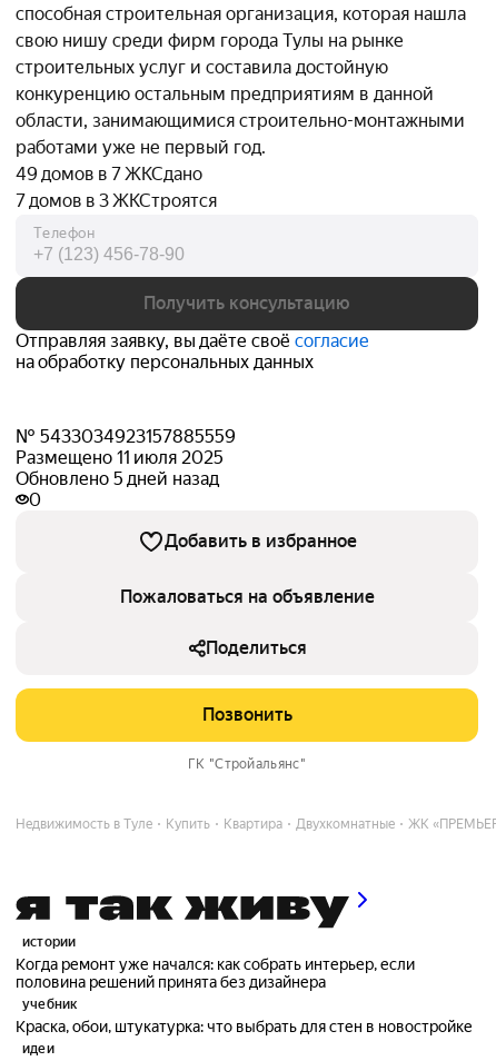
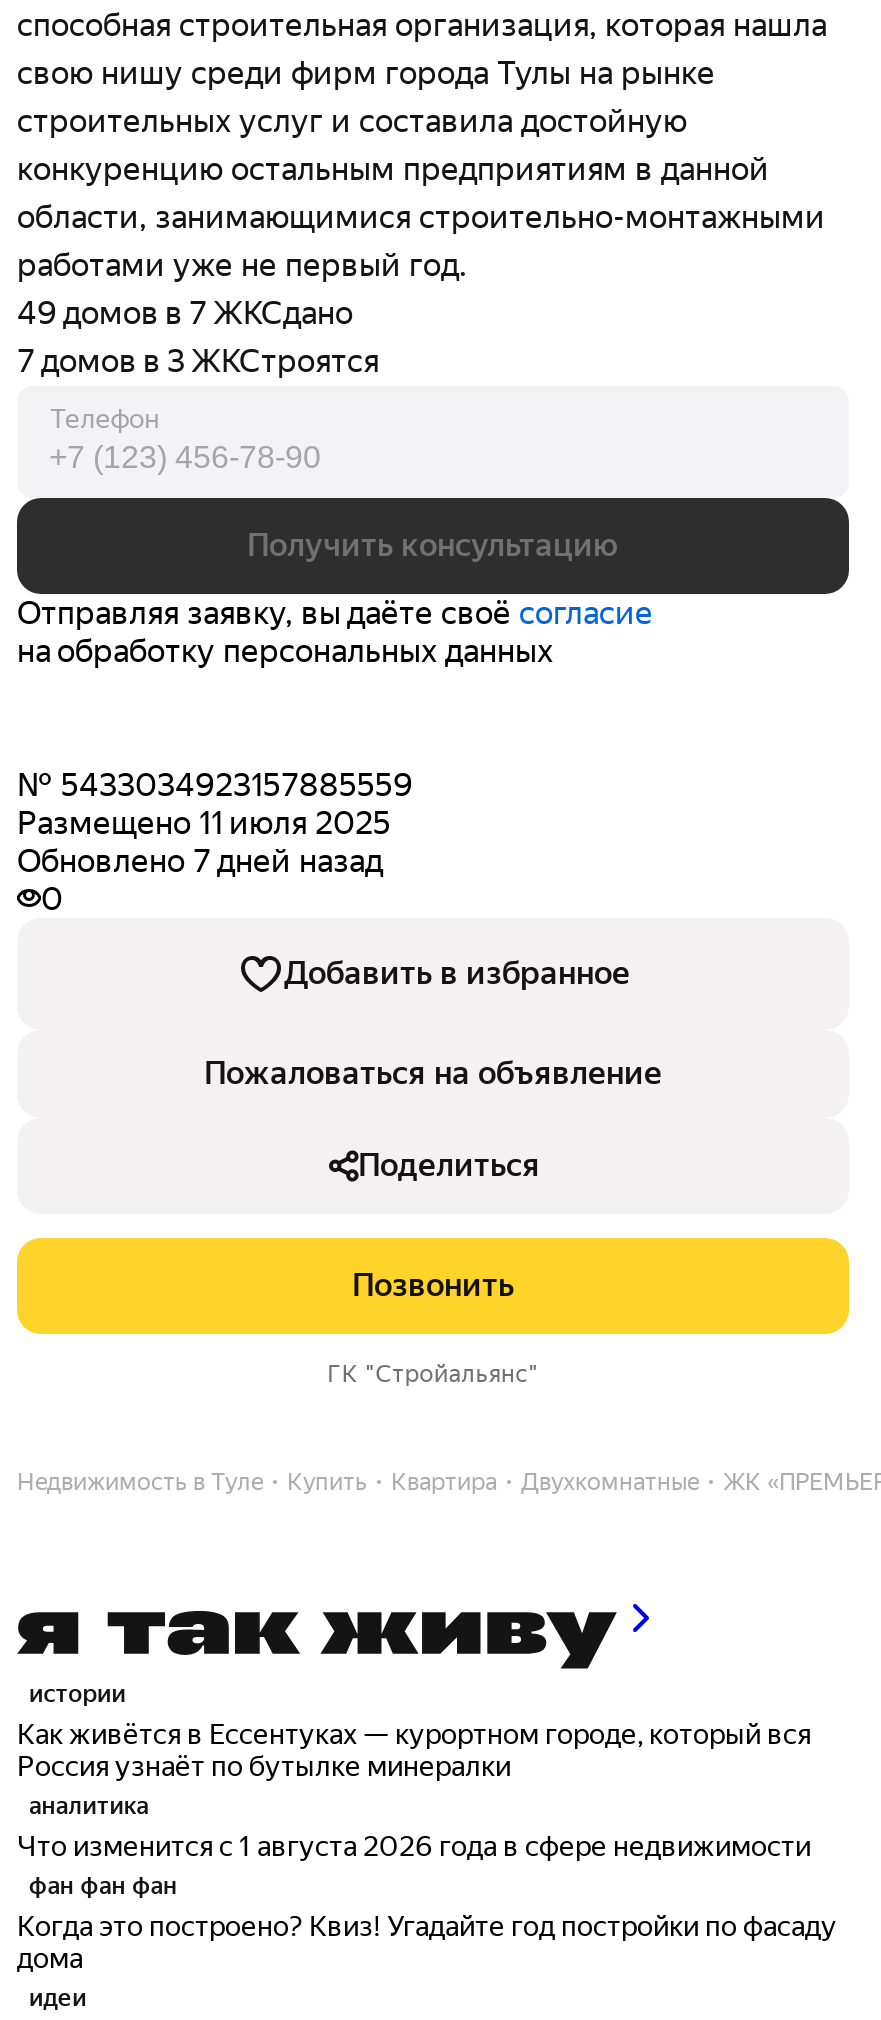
- Обновлено 5 дней назад
+ Обновлено 7 дней назад

- Когда ремонт уже начался: как собрать интерьер, если
- половина решений принята без дизайнера
- учебник
- Краска, обои, штукатурка: что выбрать для стен в новостройке
+ Как живётся в Ессентуках — курортном городе, который вся
+ Россия узнаёт по бутылке минералки
+ аналитика
+ Что изменится с 1 августа 2026 года в сфере недвижимости
+ фан фан фан
+ Когда это построено? Квиз! Угадайте год постройки по фасаду
+ дома
